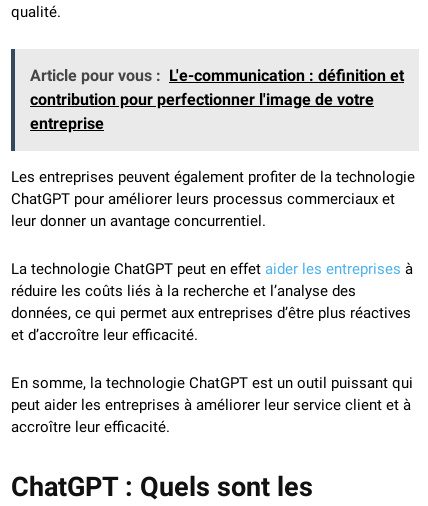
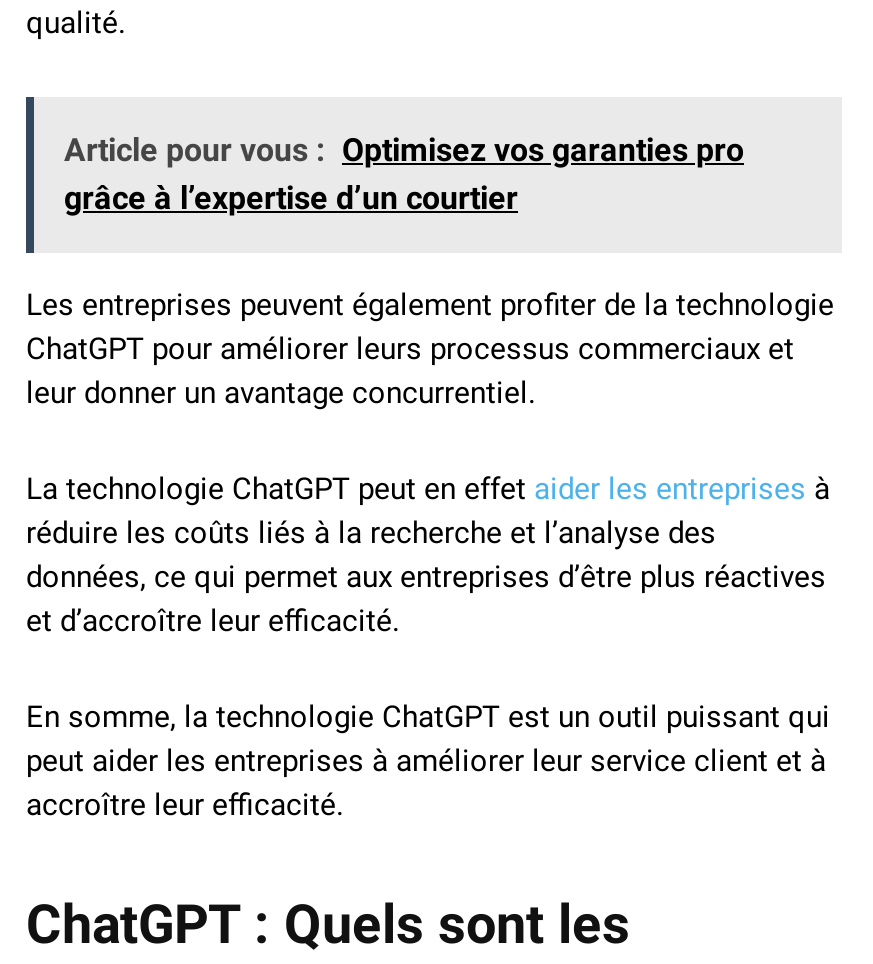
- Article pour vous : L'e-communication : définition et
- contribution pour perfectionner l'image de votre
- entreprise
+ Article pour vous : Optimisez vos garanties pro
+ grâce à l’expertise d’un courtier
